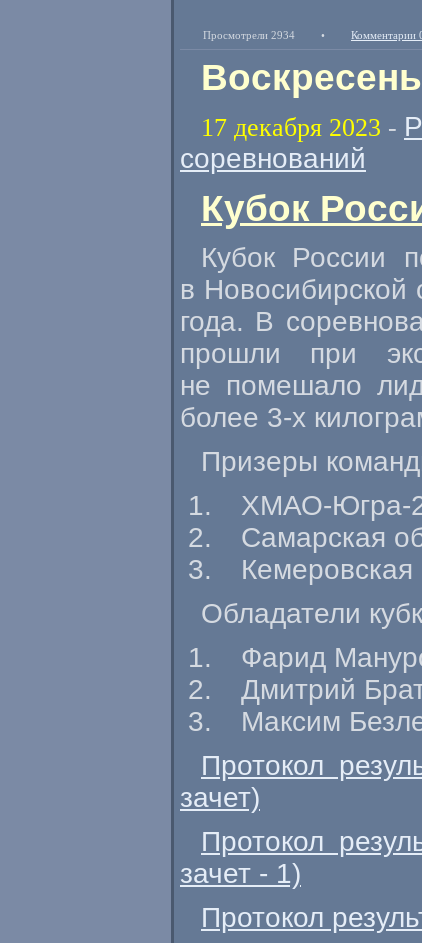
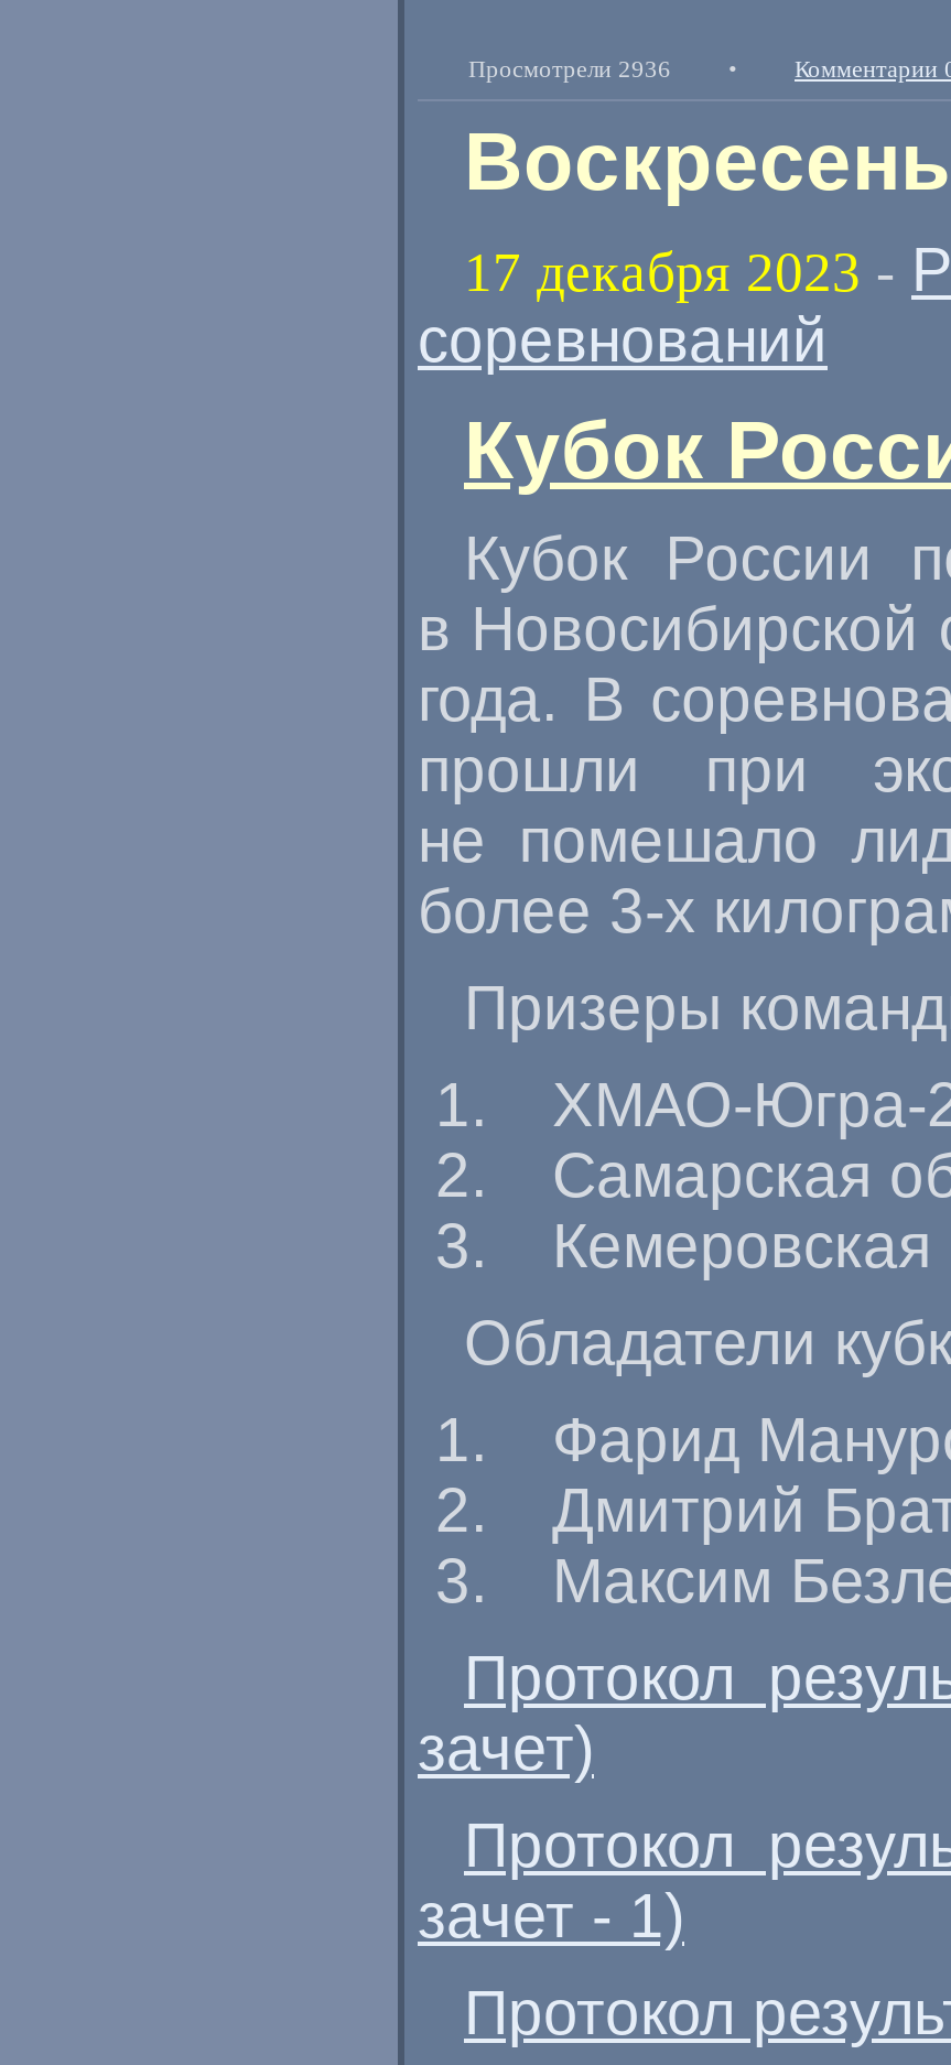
- Просмотрели 2934
+ Просмотрели 2936
